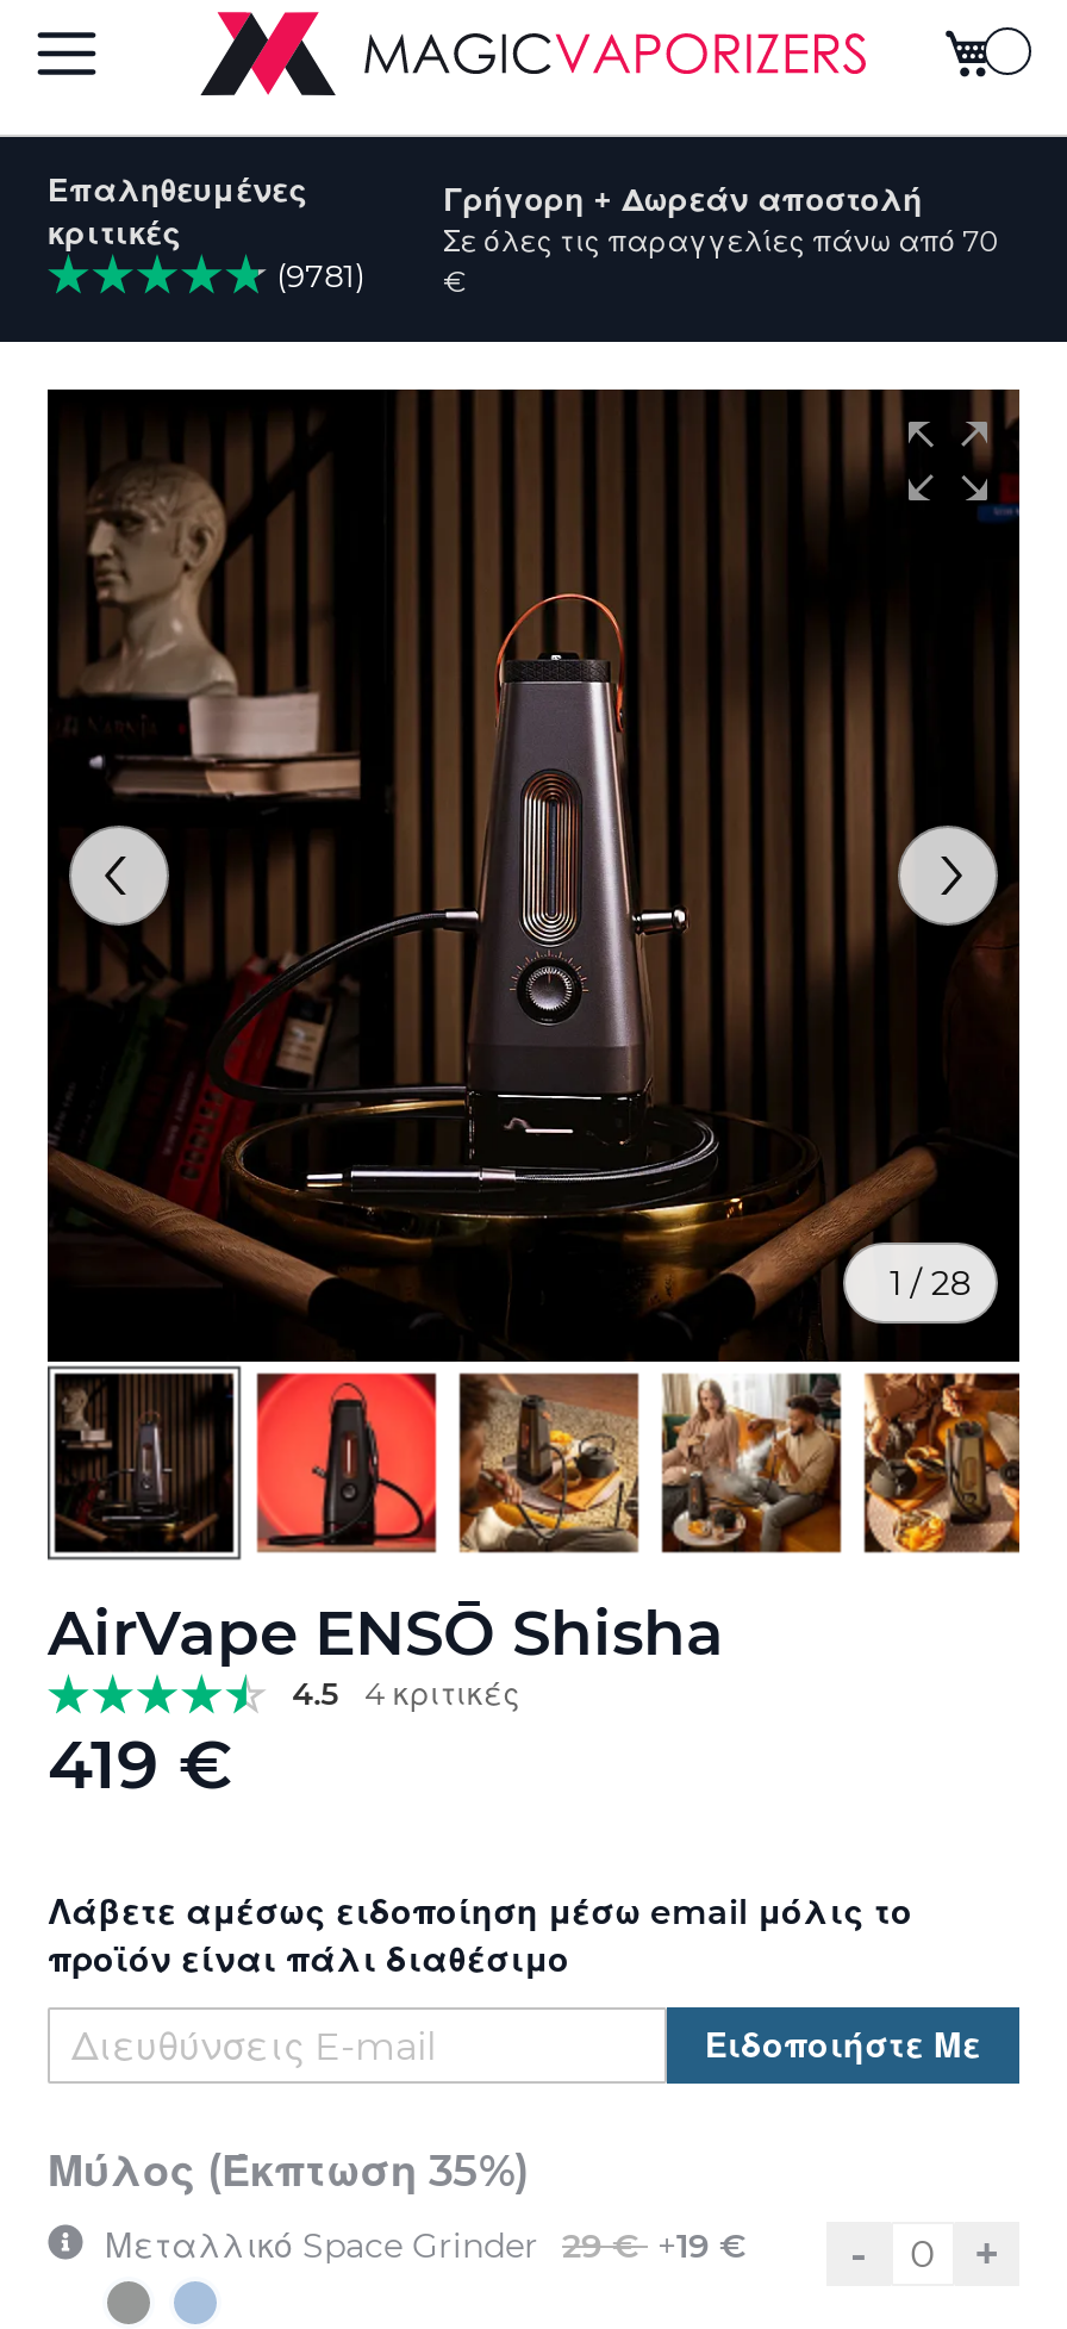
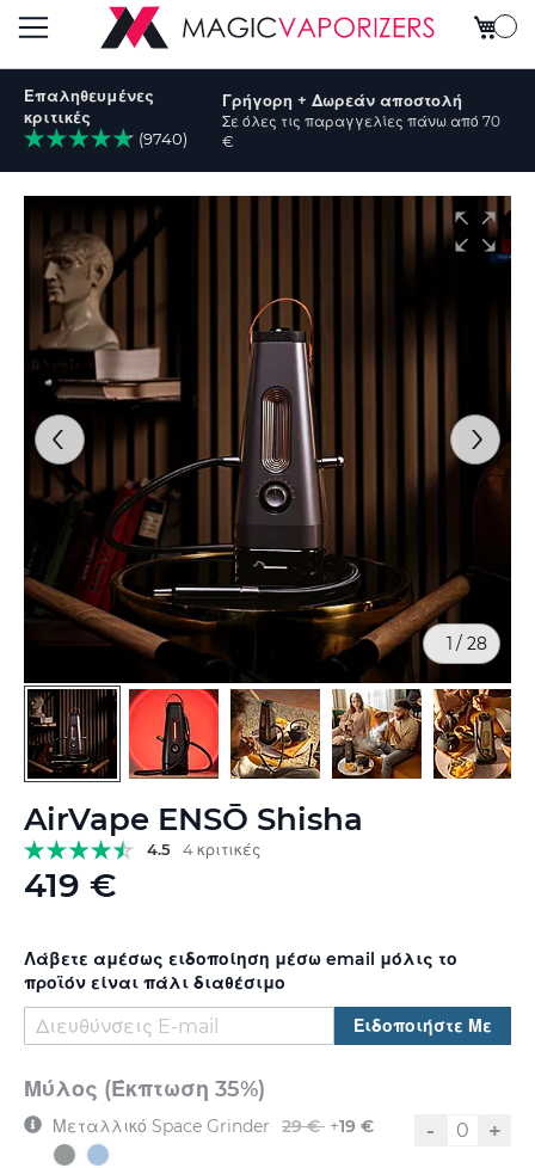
- (9781)
+ (9740)
